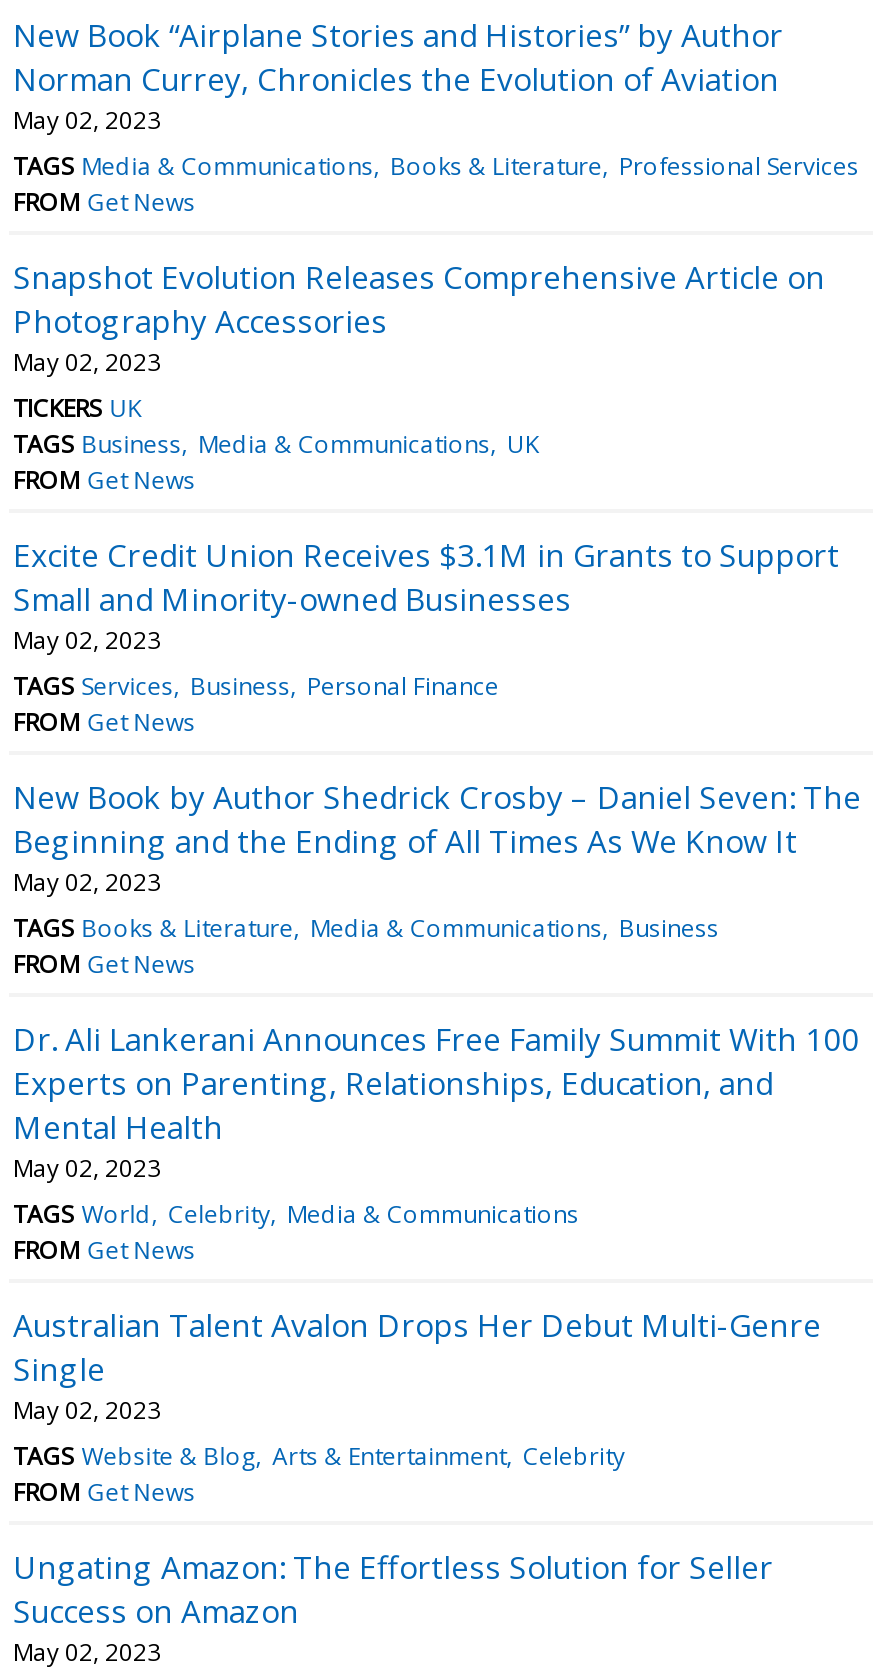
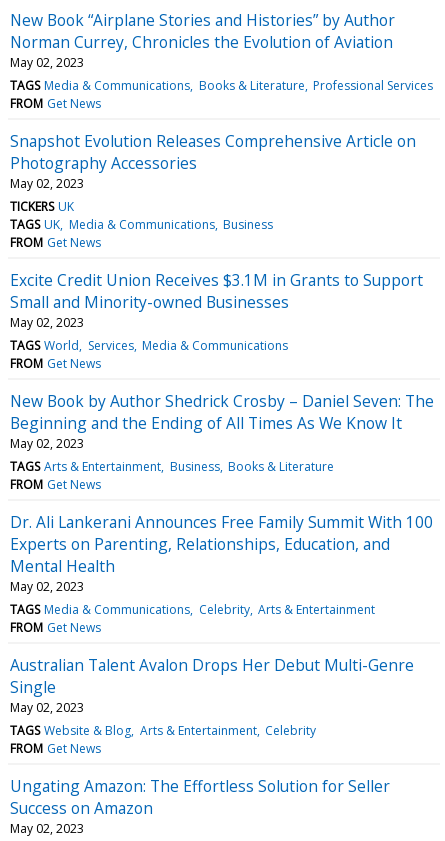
- TAGS Business Media & Communications UK
+ TAGS UK Media & Communications Business

- TAGS Services Business Personal Finance
+ TAGS World Services Media & Communications

- TAGS Books & Literature Media & Communications Business
+ TAGS Arts & Entertainment Business Books & Literature

- TAGS World Celebrity Media & Communications
+ TAGS Media & Communications Celebrity Arts & Entertainment
